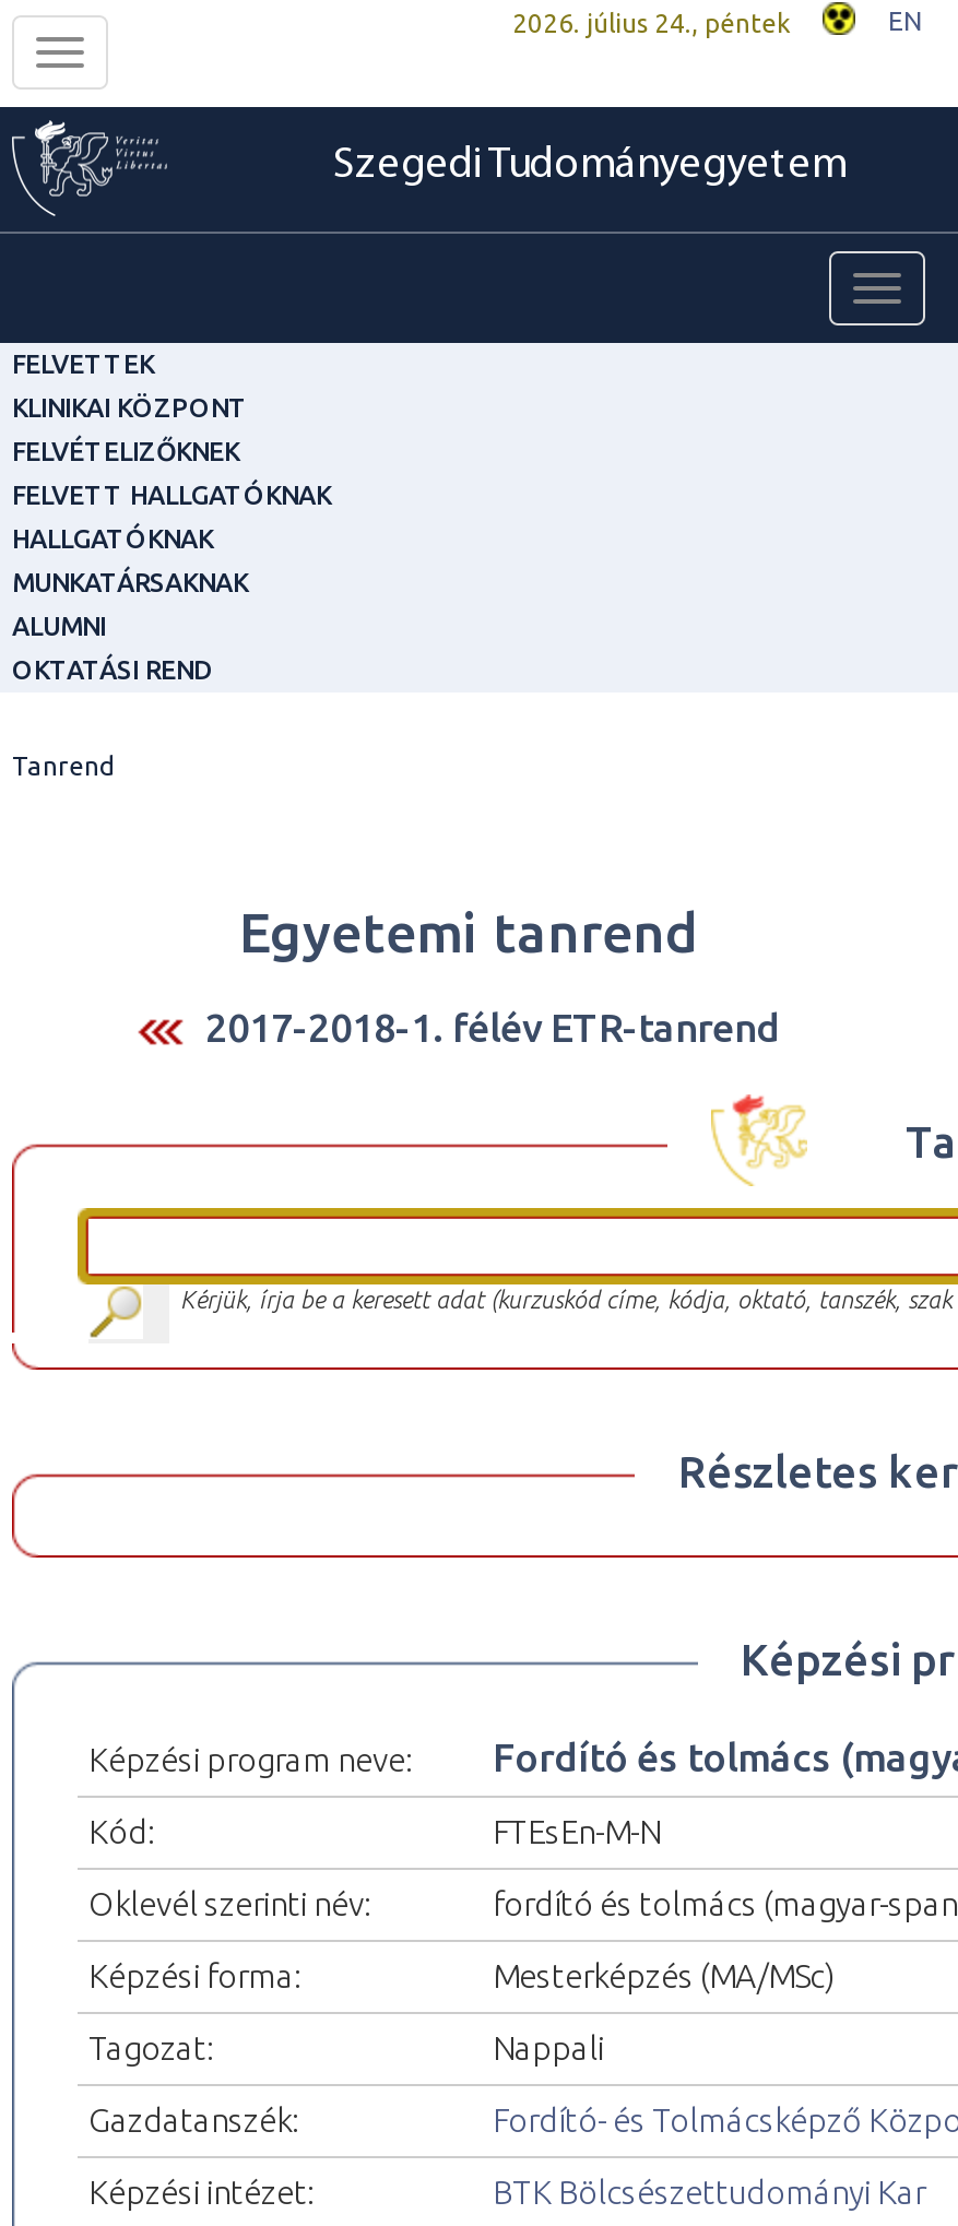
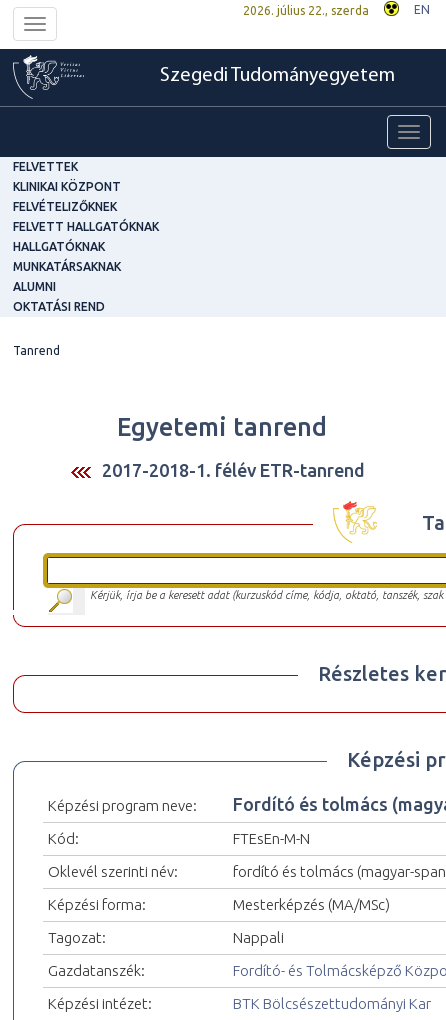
- 2026. július 24., péntek
+ 2026. július 22., szerda
